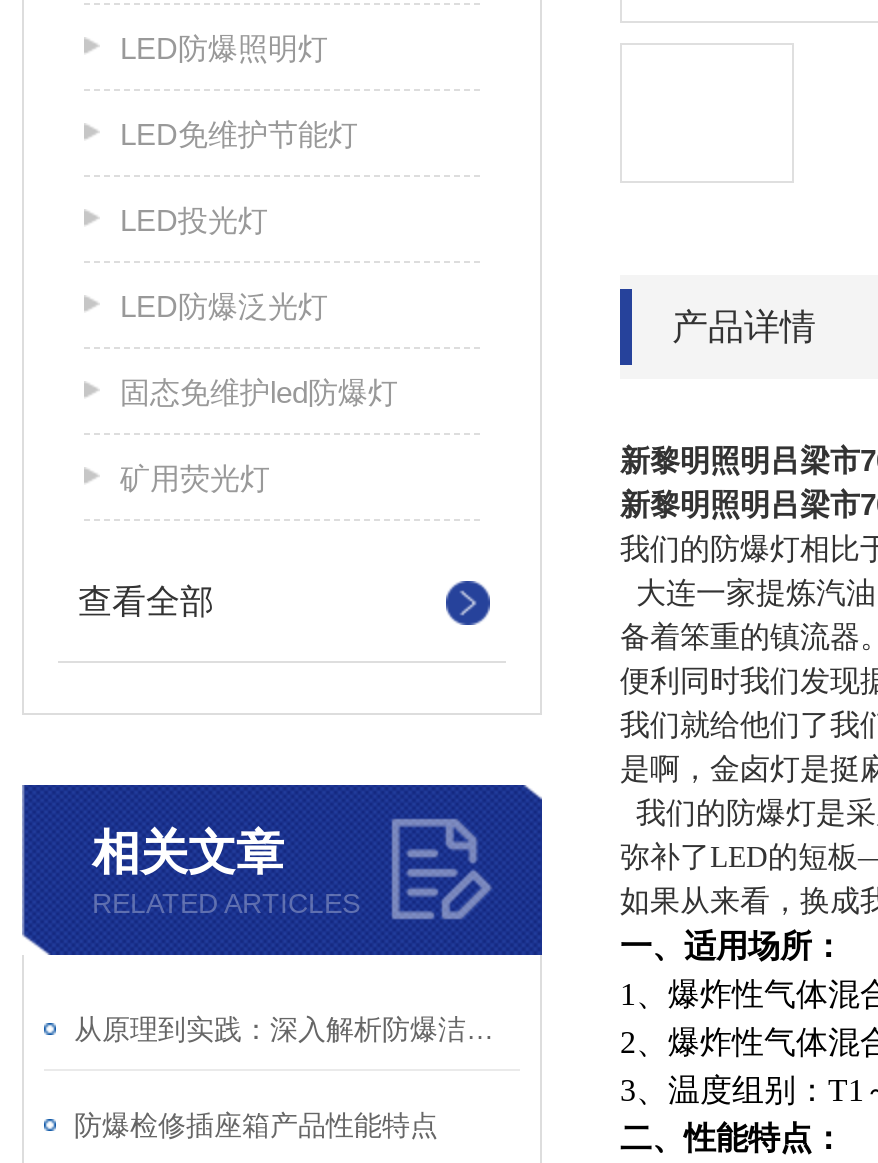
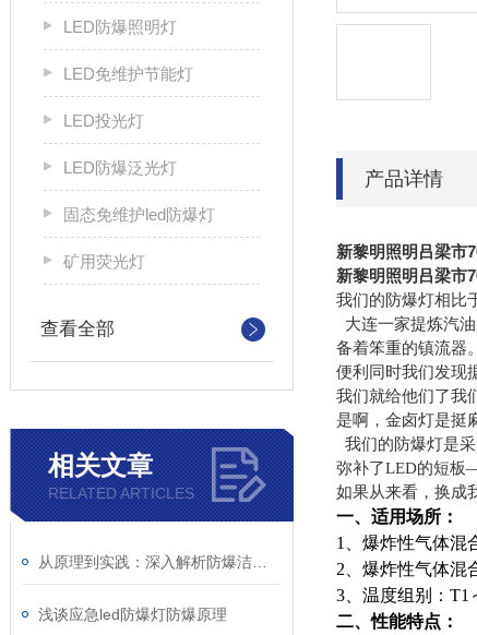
- 防爆检修插座箱产品性能特点
+ 浅谈应急led防爆灯防爆原理
